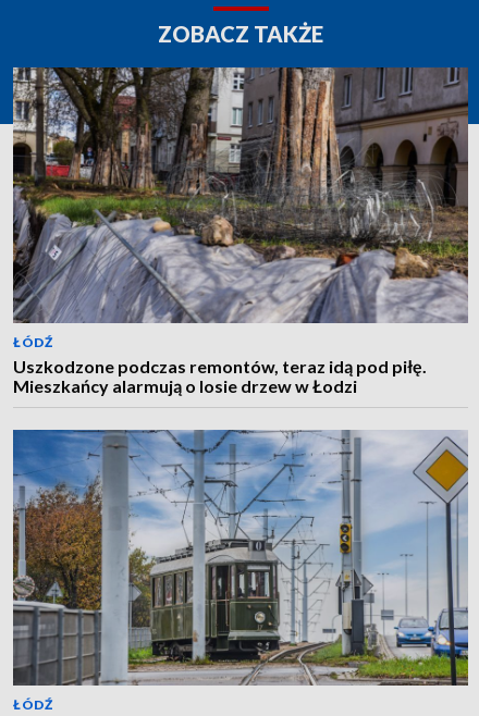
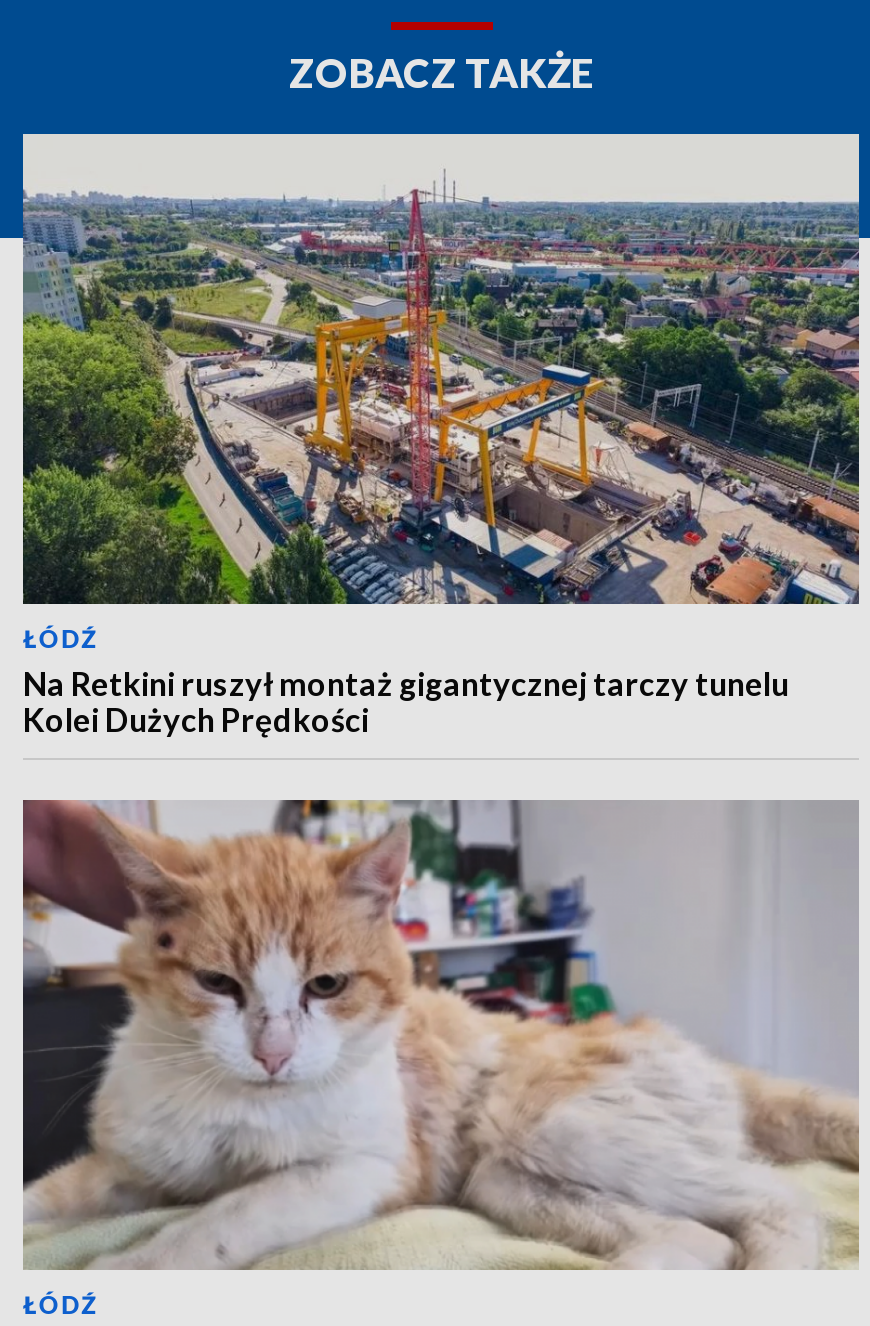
- [image]
- Uszkodzone podczas remontów, teraz idą pod piłę.
- Mieszkańcy alarmują o losie drzew w Łodzi
+ [image]
+ Na Retkini ruszył montaż gigantycznej tarczy tunelu
+ Kolei Dużych Prędkości

- [image]
+ [image]
